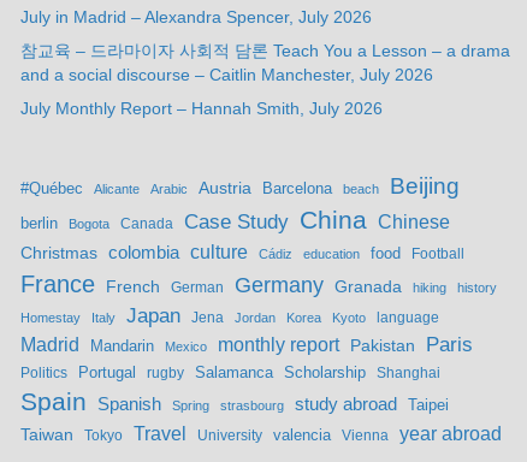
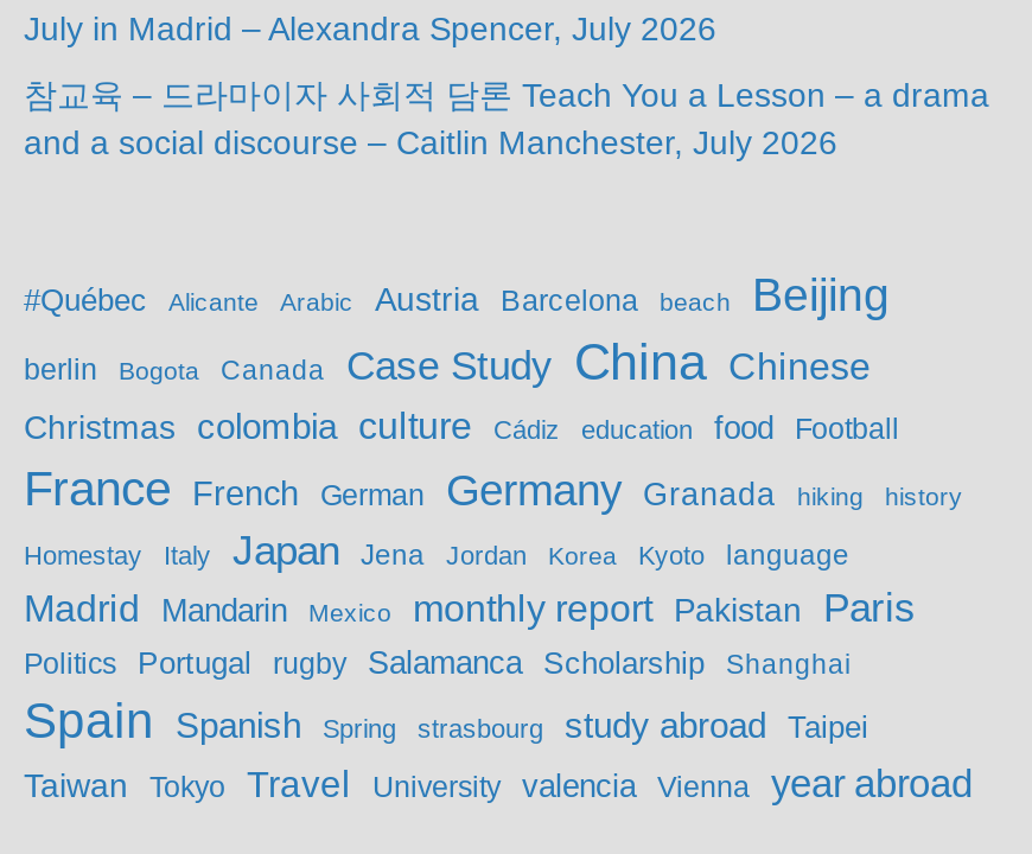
- July Monthly Report – Hannah Smith, July 2026
